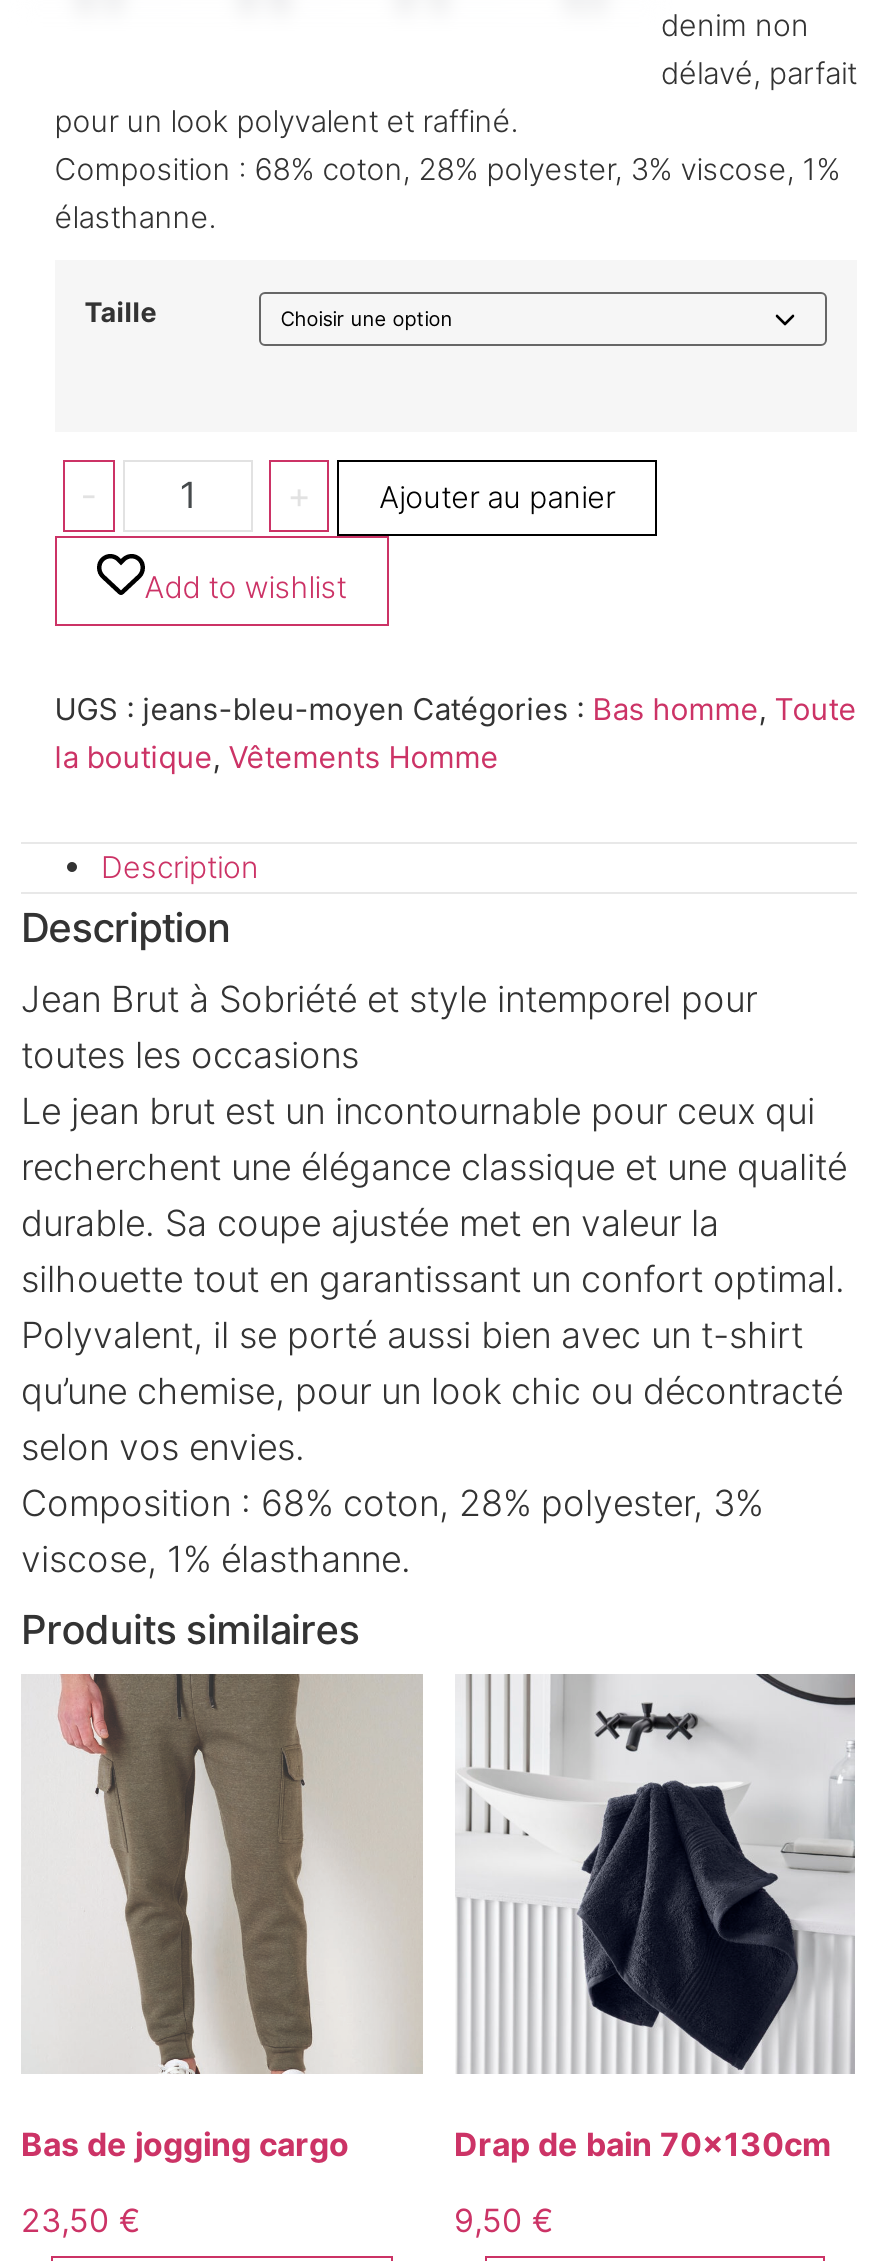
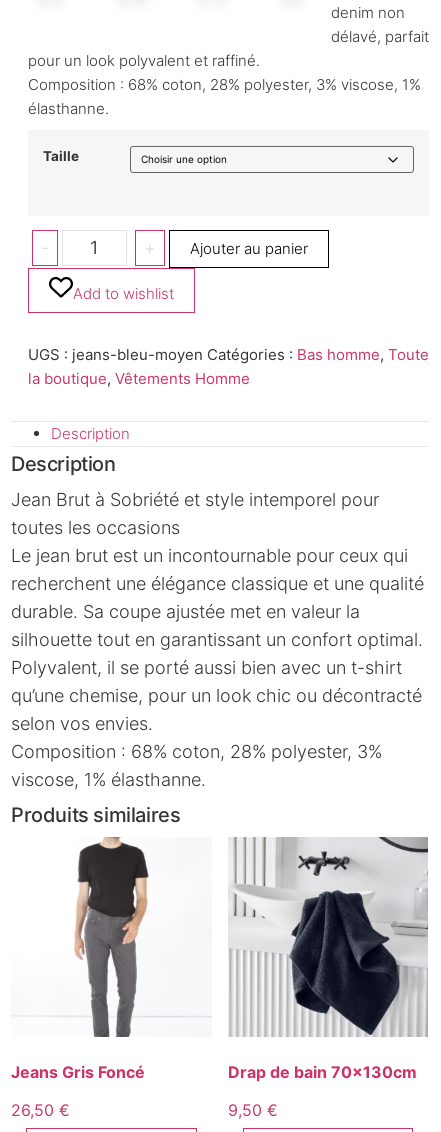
- [image]
- Bas de jogging cargo
+ [image]
+ Jeans Gris Foncé

- 23,50 €
+ 26,50 €
